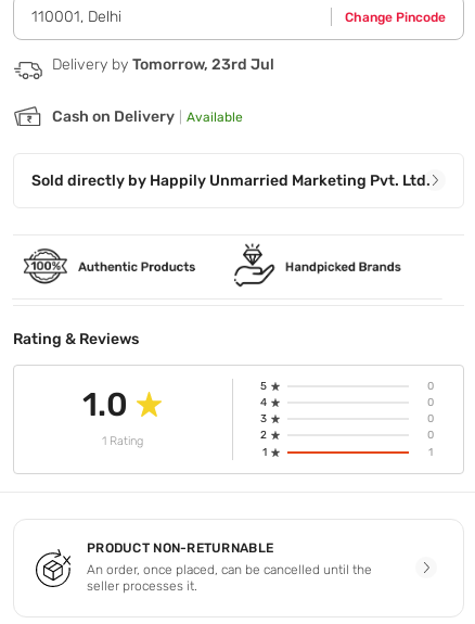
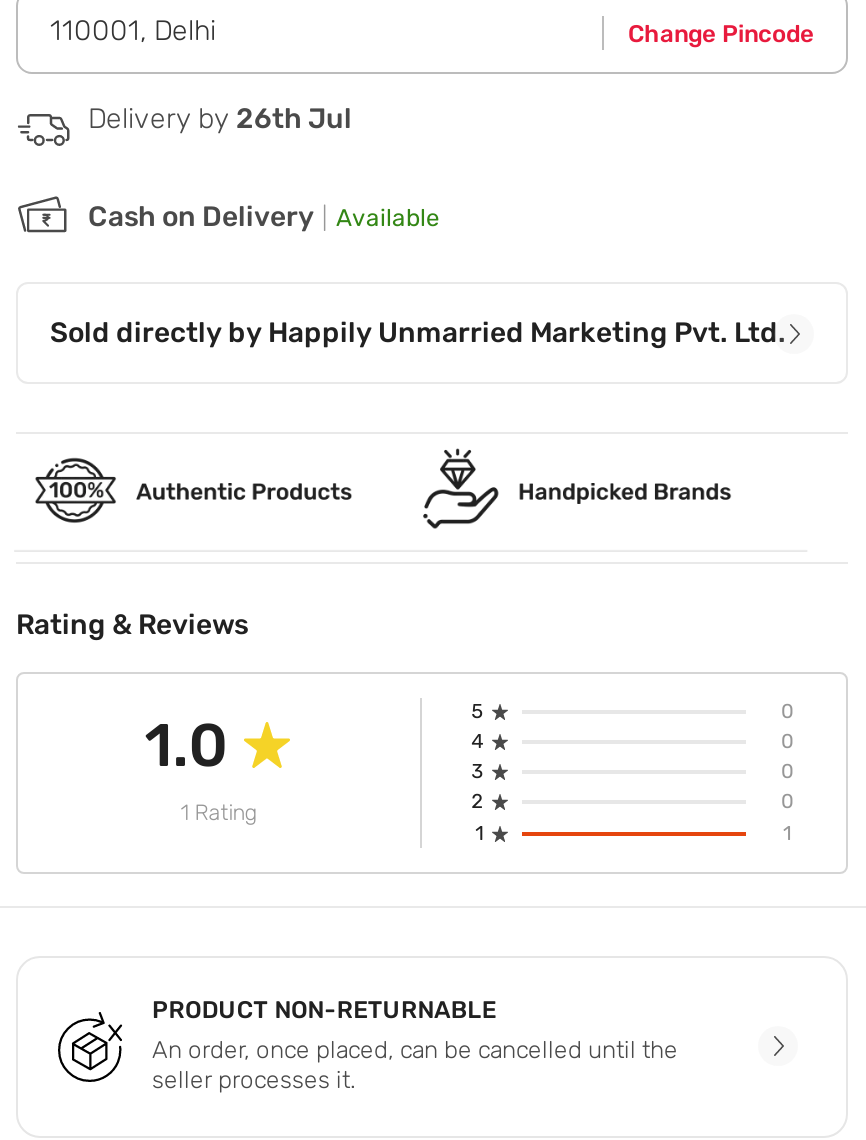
- Delivery by Tomorrow, 23rd Jul
+ Delivery by 26th Jul
